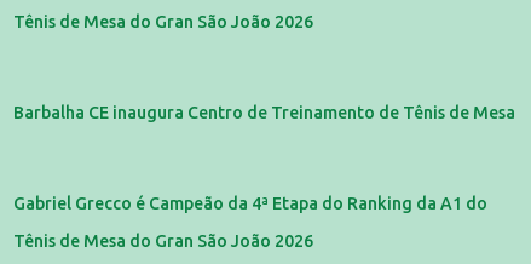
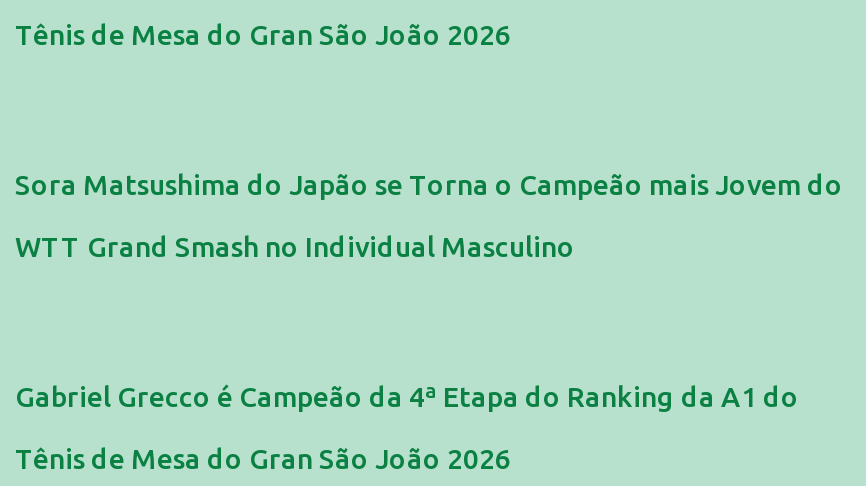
- Barbalha CE inaugura Centro de Treinamento de Tênis de Mesa
+ Sora Matsushima do Japão se Torna o Campeão mais Jovem do
+ WTT Grand Smash no Individual Masculino
